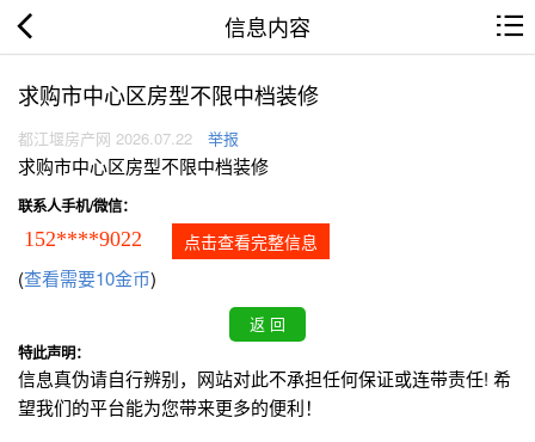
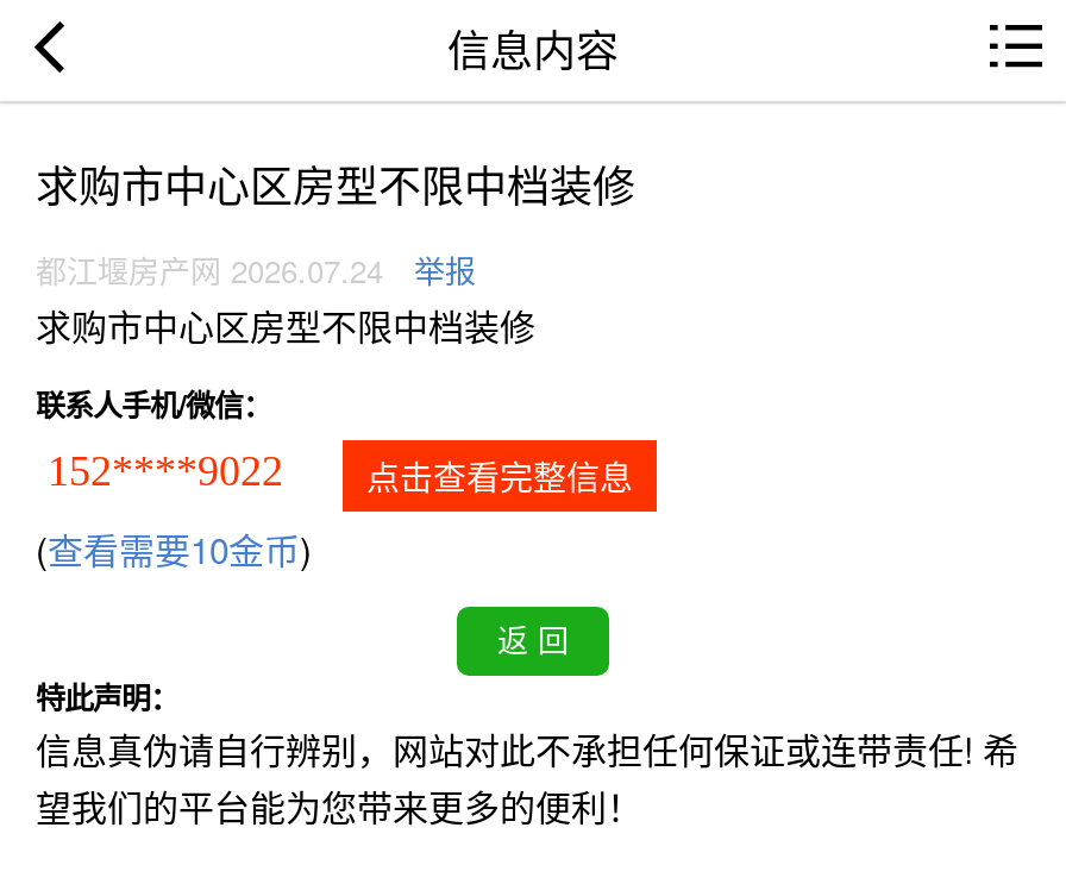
- 都江堰房产网 2026.07.22
+ 都江堰房产网 2026.07.24
